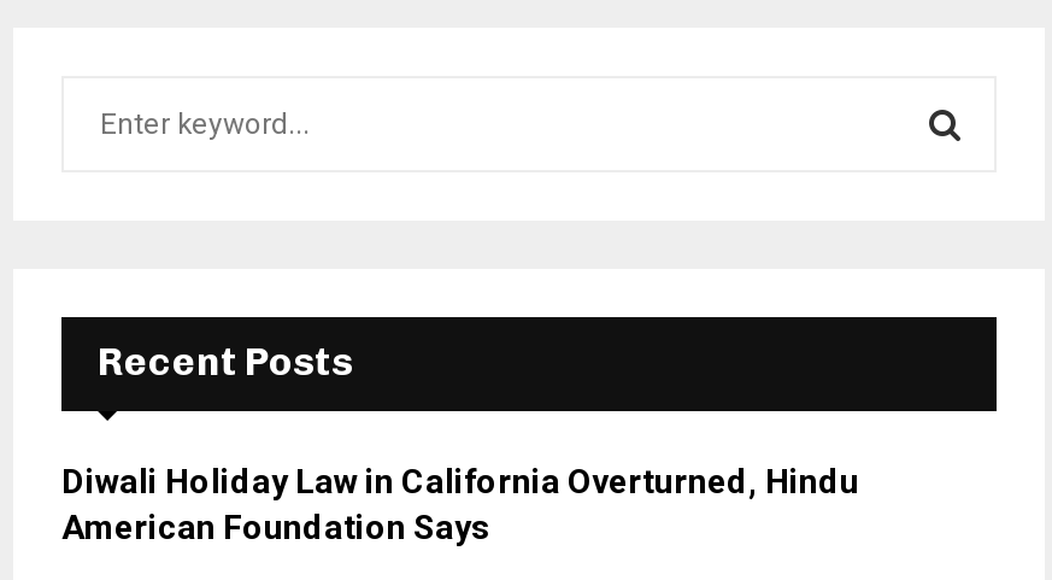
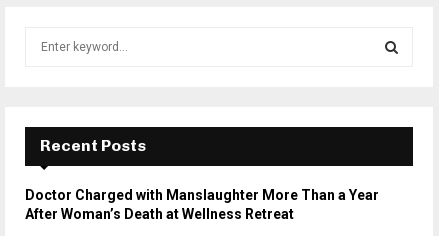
- Diwali Holiday Law in California Overturned, Hindu
- American Foundation Says
+ Doctor Charged with Manslaughter More Than a Year
+ After Woman’s Death at Wellness Retreat
